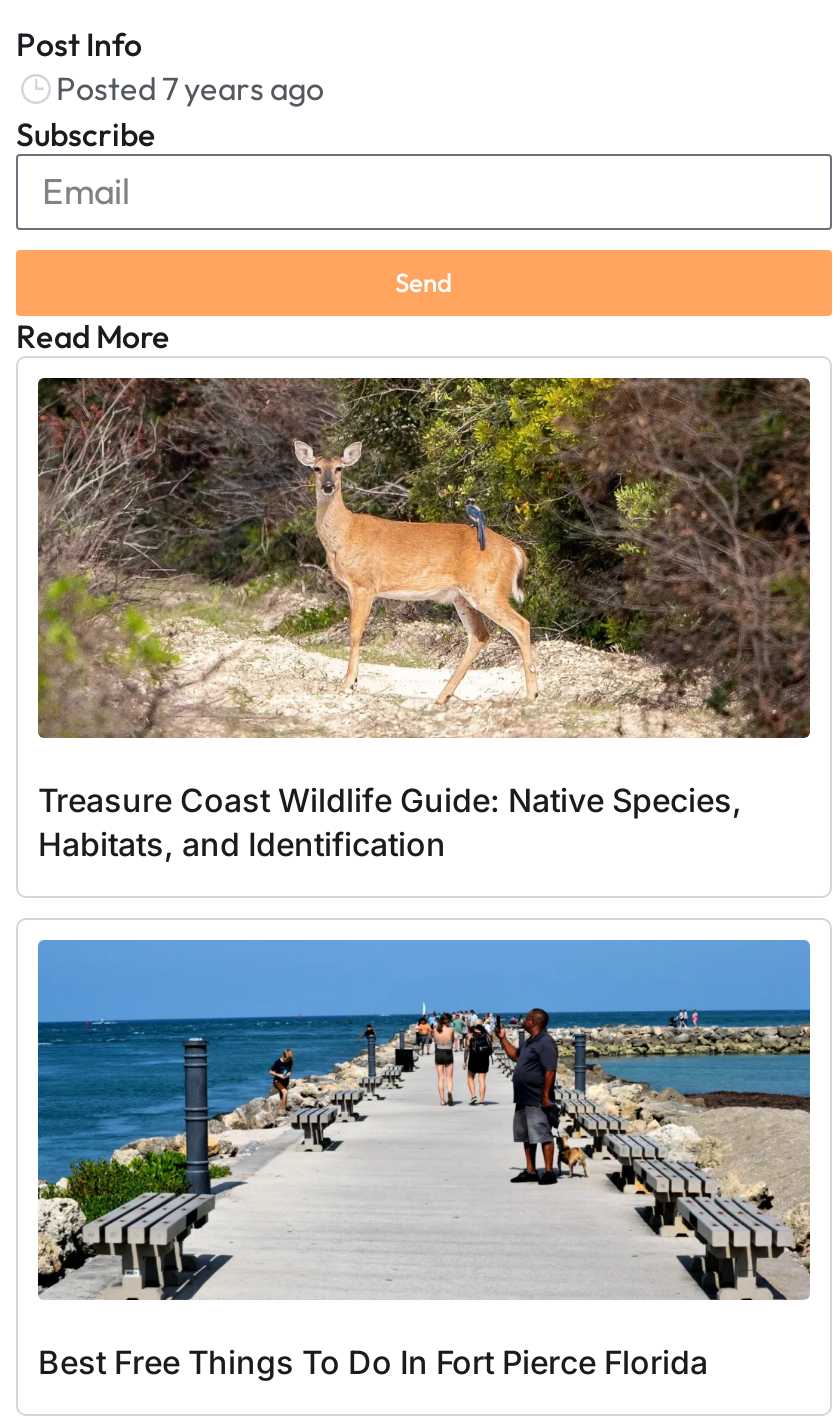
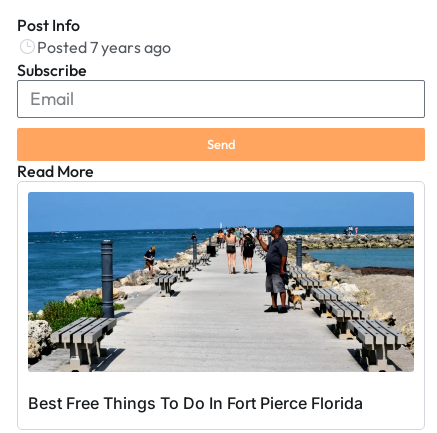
- [image]
- Treasure Coast Wildlife Guide: Native Species,
- Habitats, and Identification
